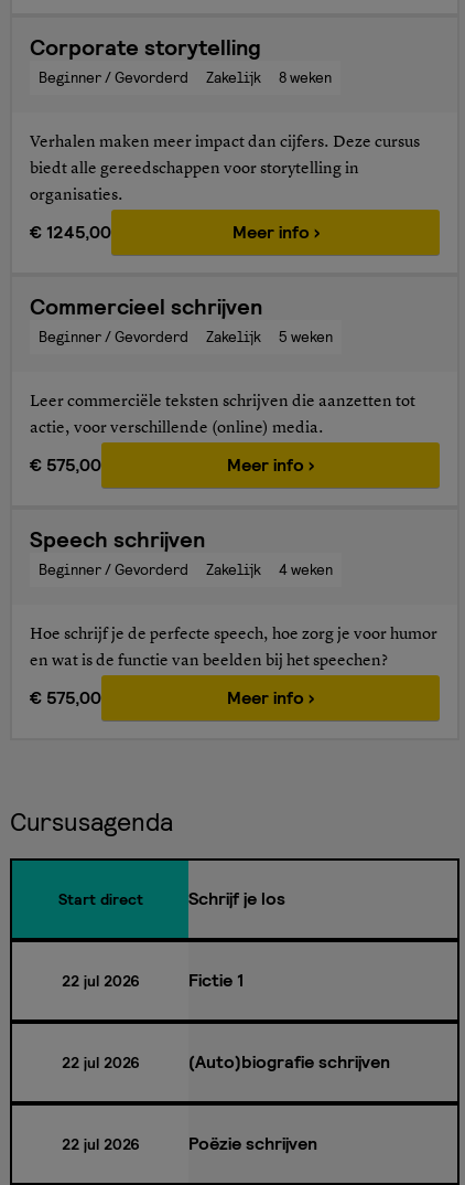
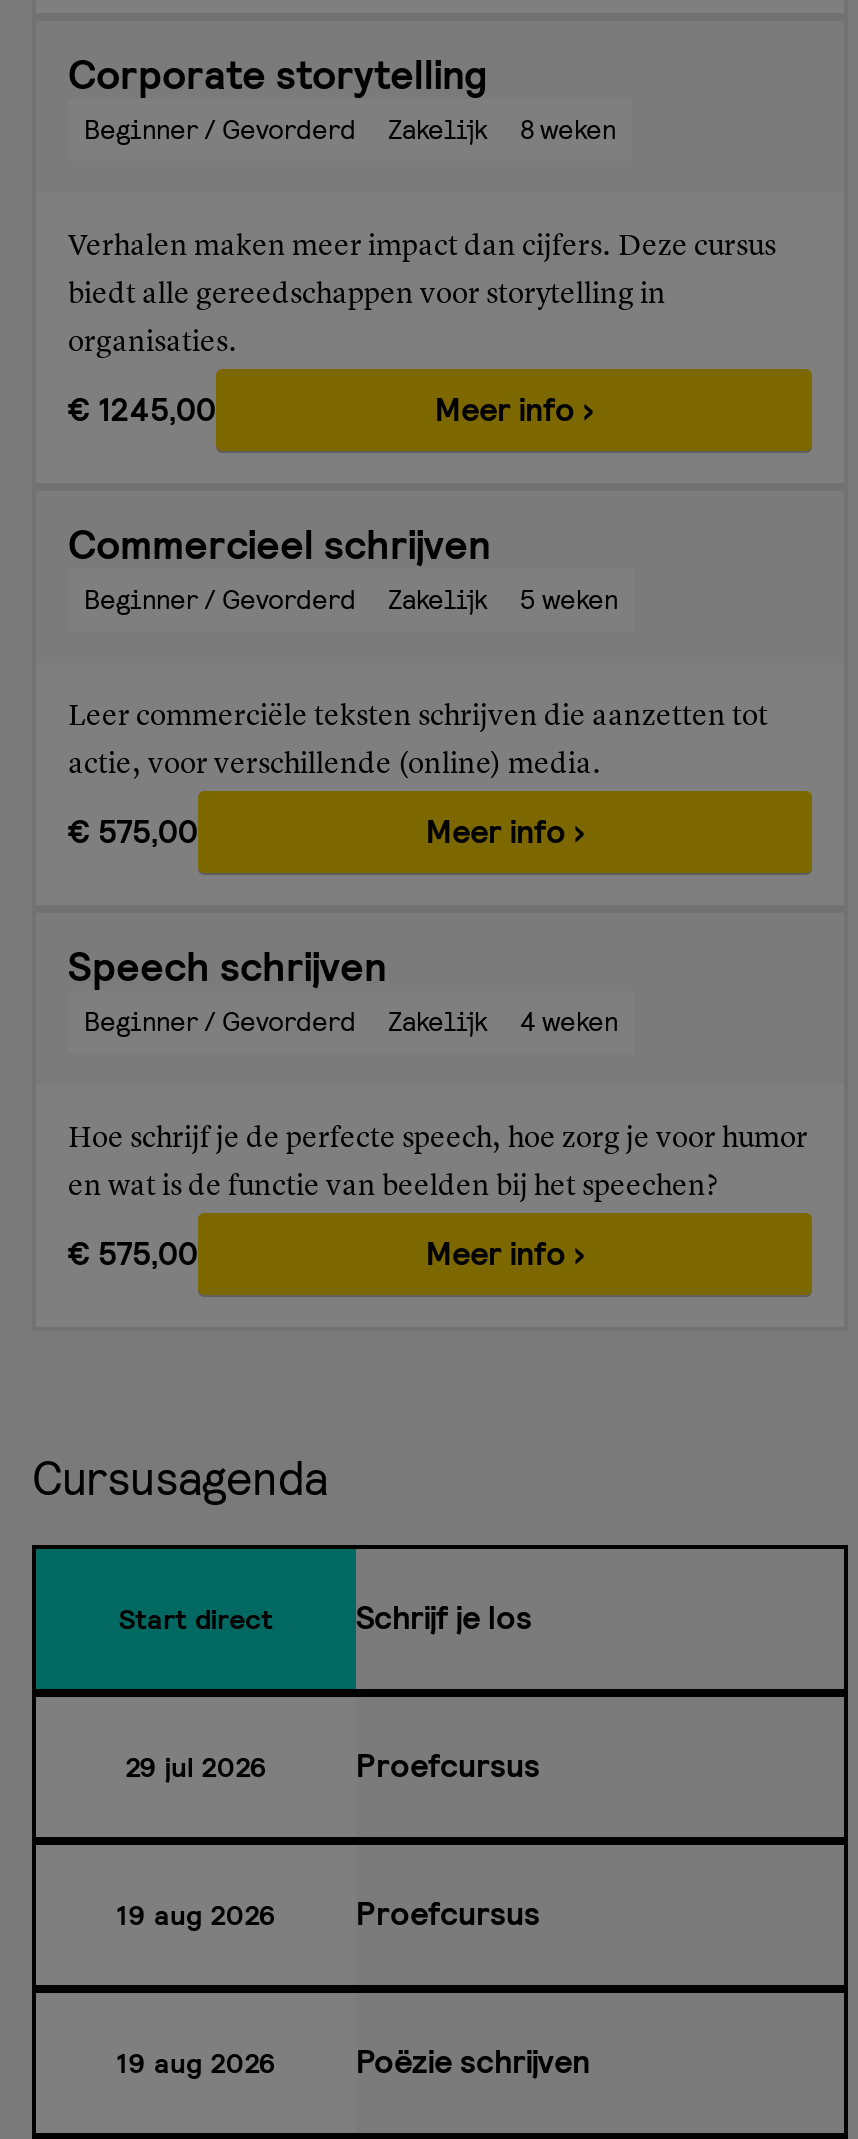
- 22 jul 2026
- Fictie 1
+ 29 jul 2026
+ Proefcursus

- 22 jul 2026
- (Auto)biografie schrijven
+ 19 aug 2026
+ Proefcursus

- 22 jul 2026
+ 19 aug 2026
